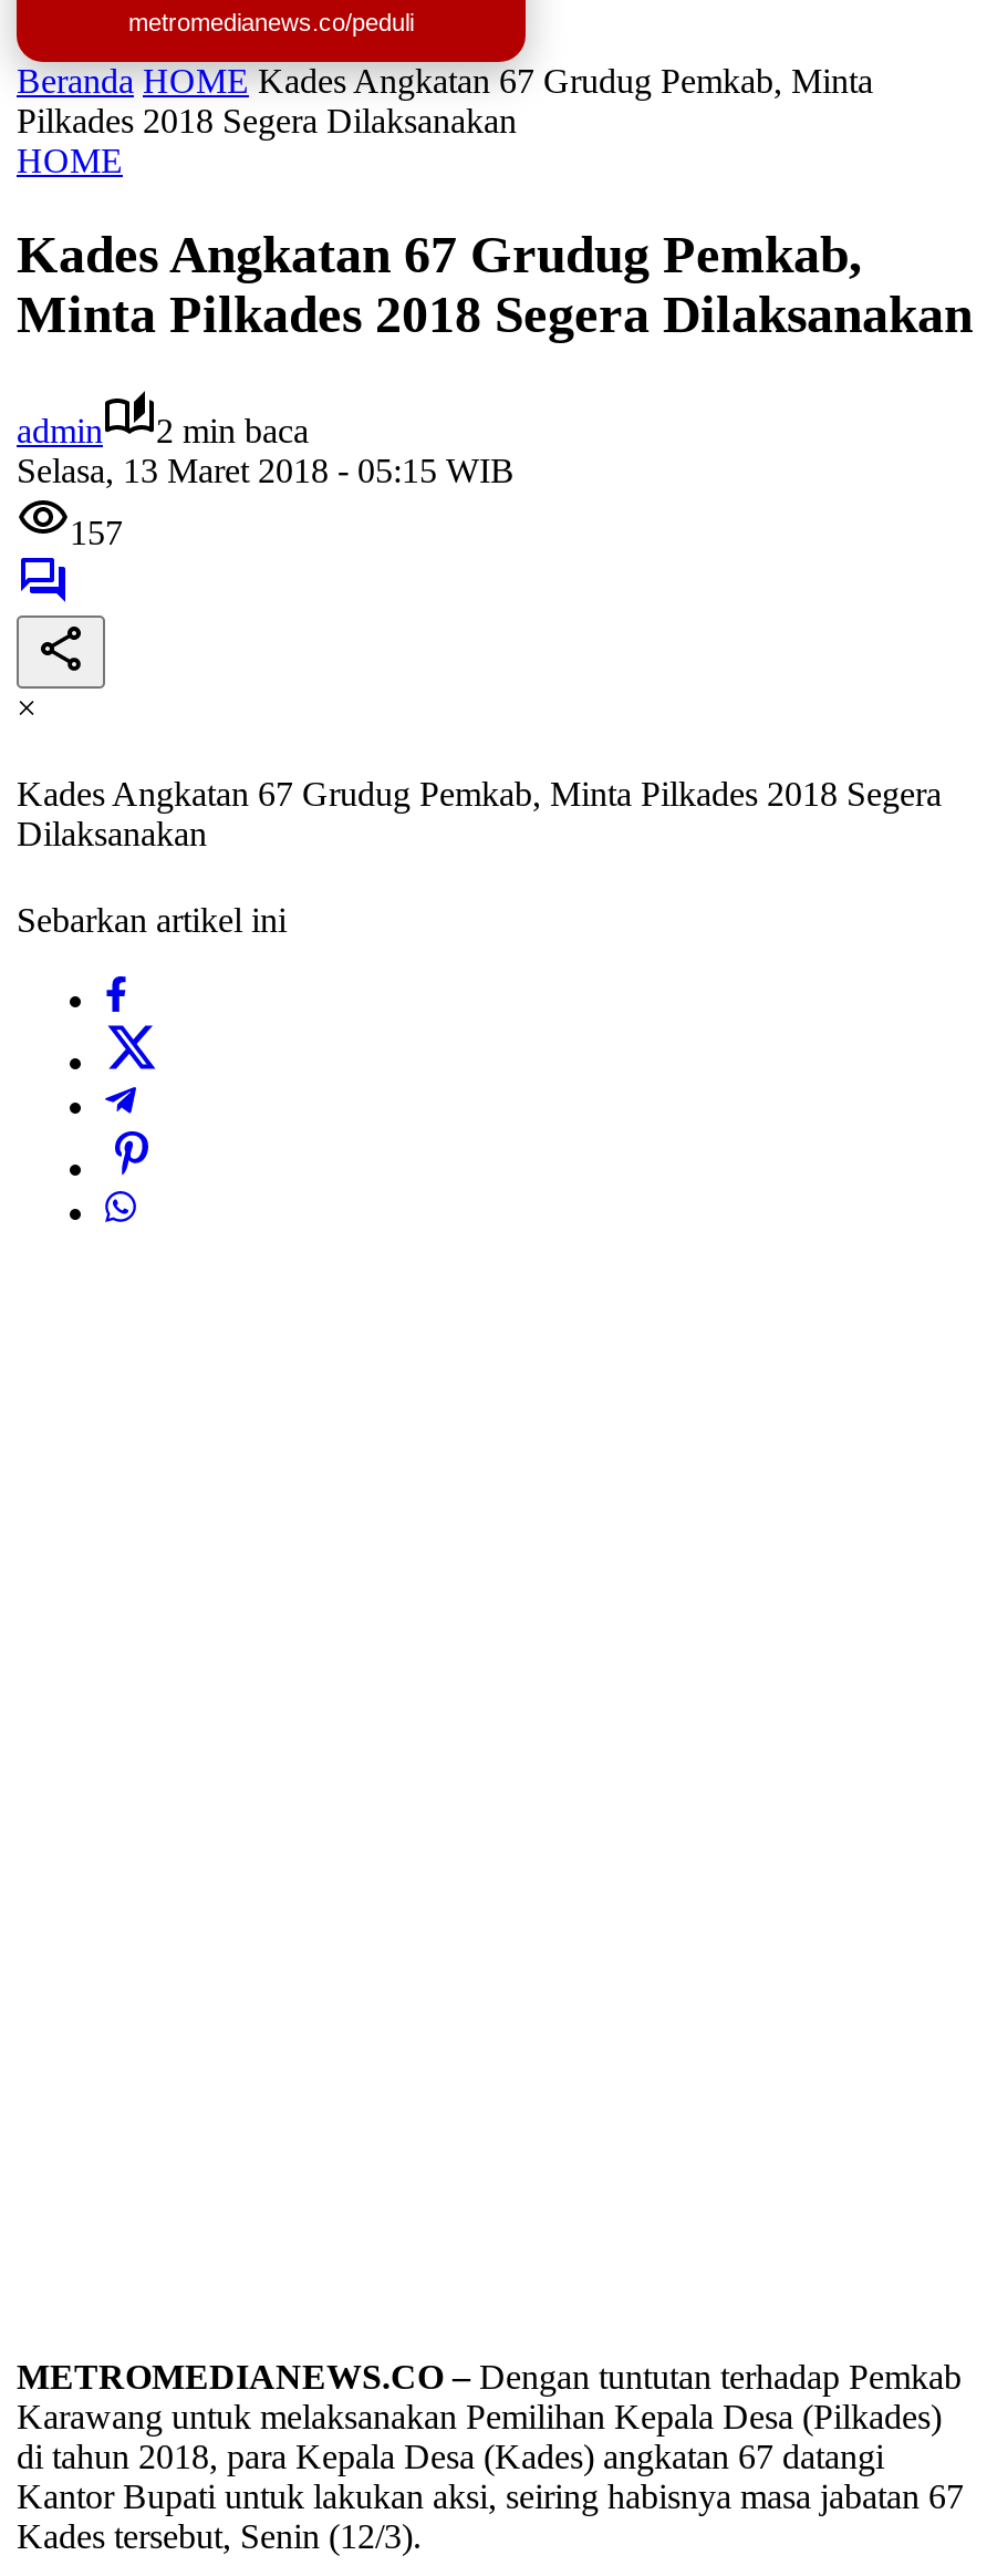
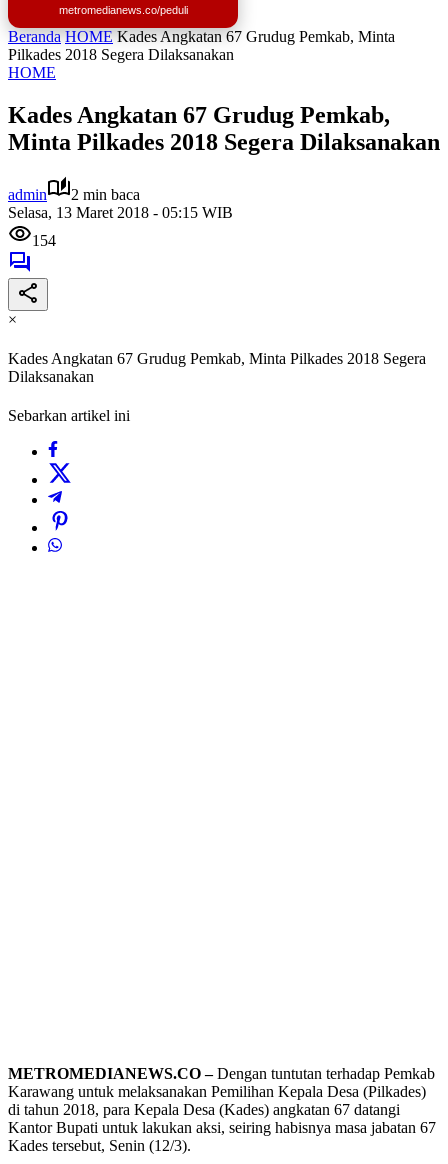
- 157
+ 154
